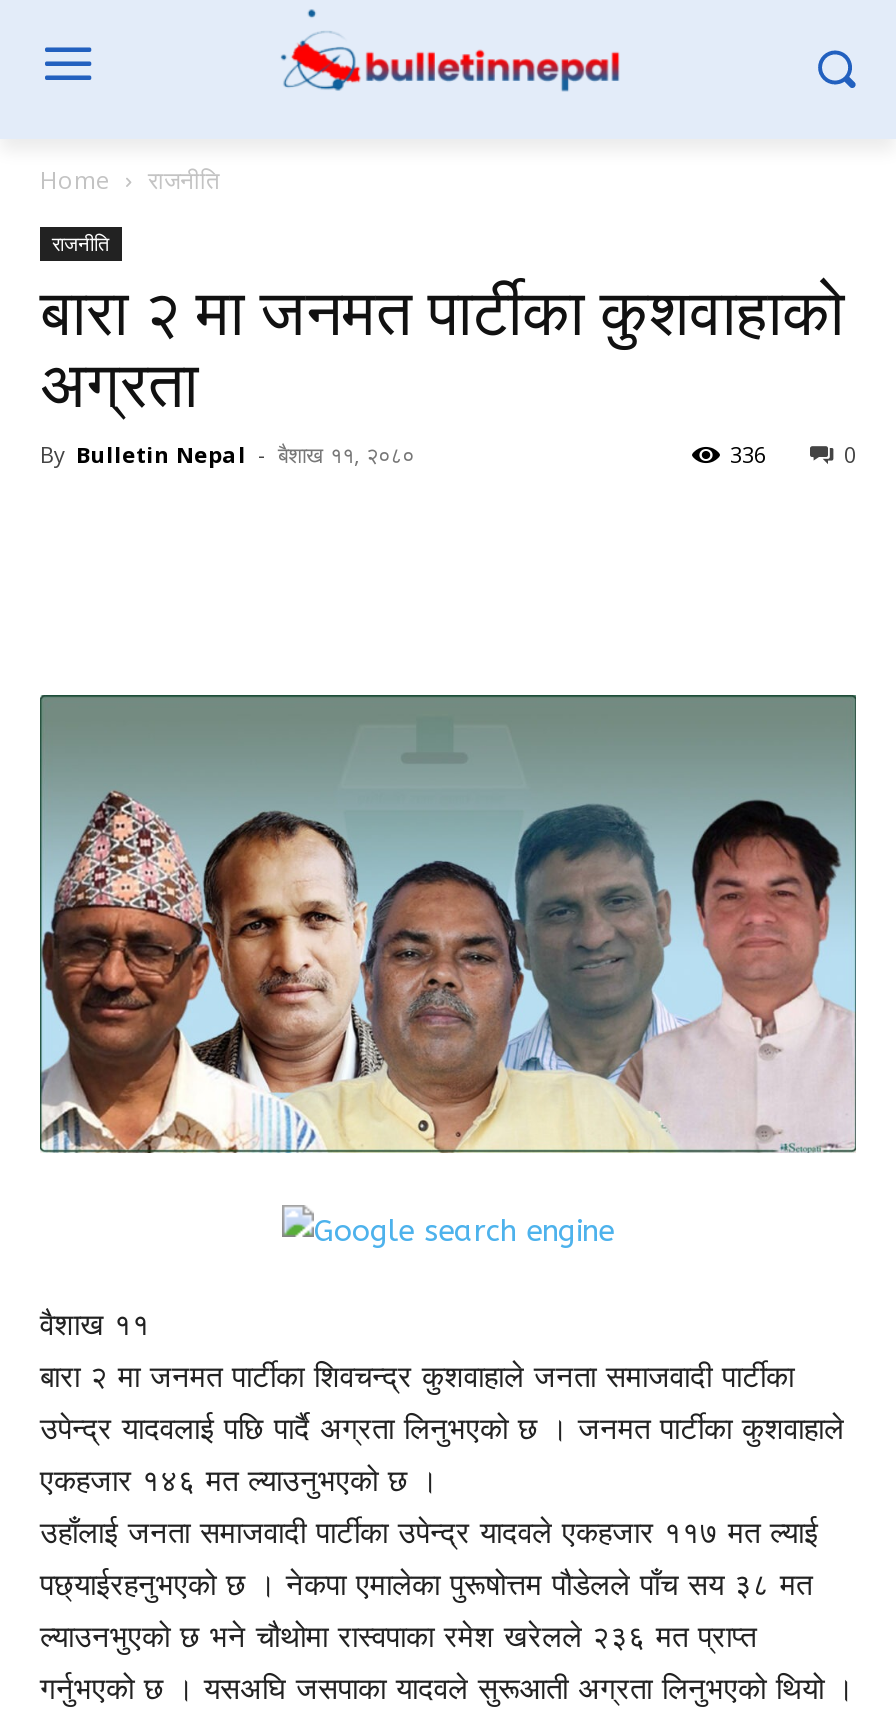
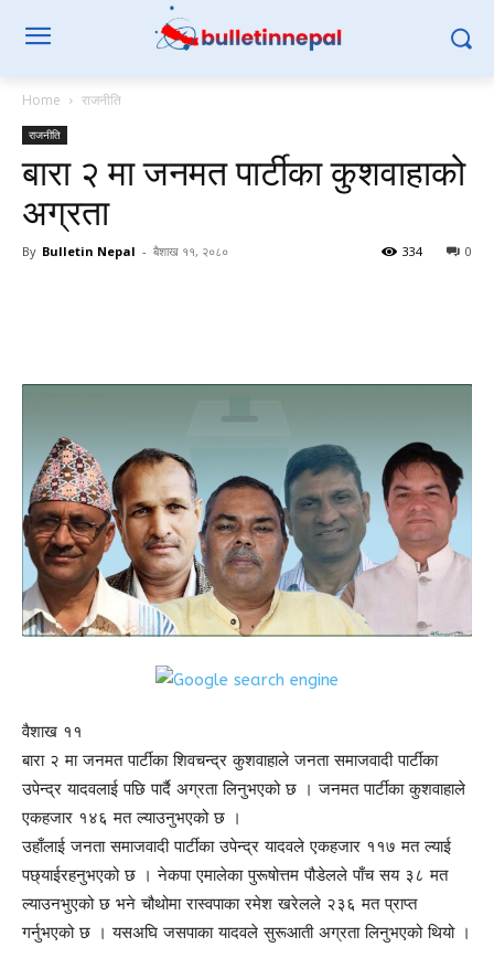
- 336
+ 334
